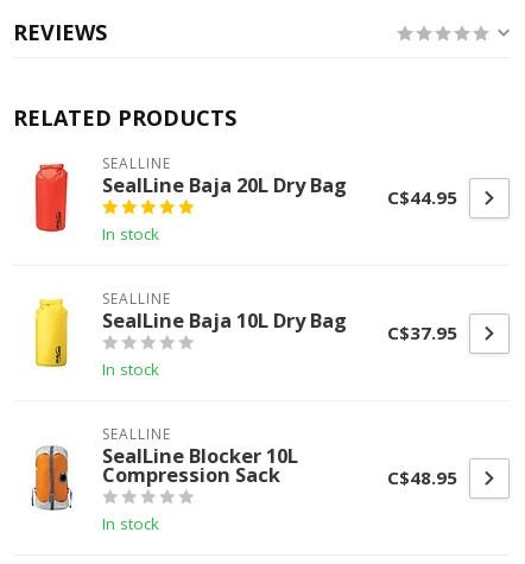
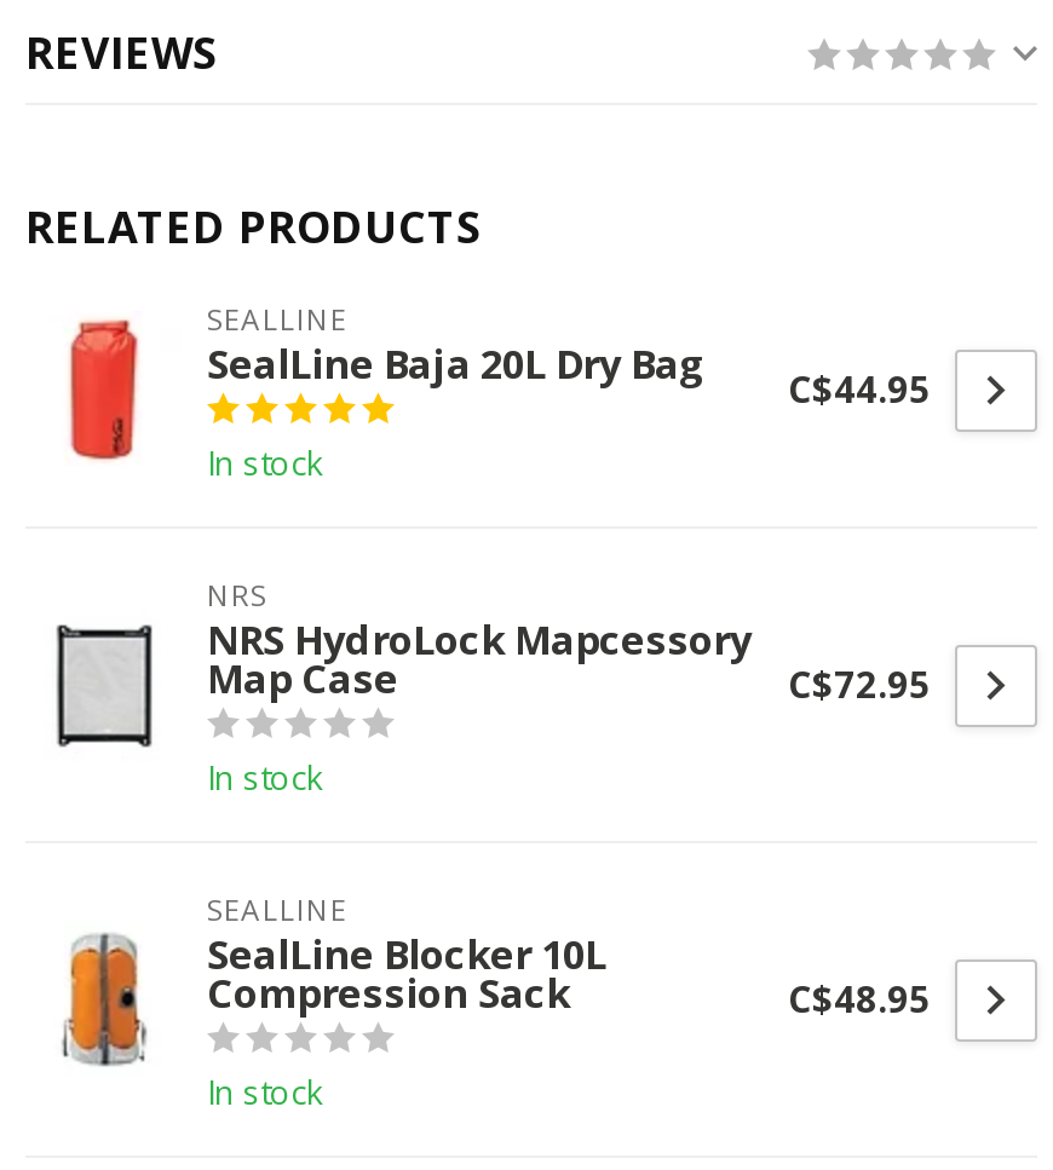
- [image]
- SEALLINE
- SealLine Baja 10L Dry Bag
+ [image]
+ NRS
+ NRS HydroLock Mapcessory
+ Map Case

- C$37.95
+ C$72.95
